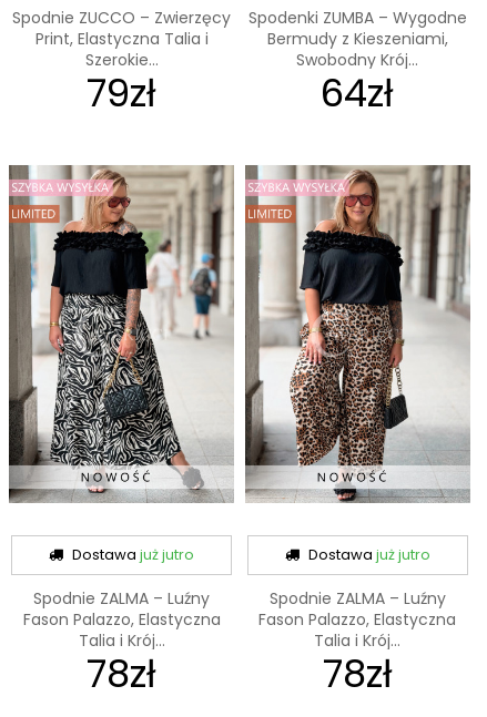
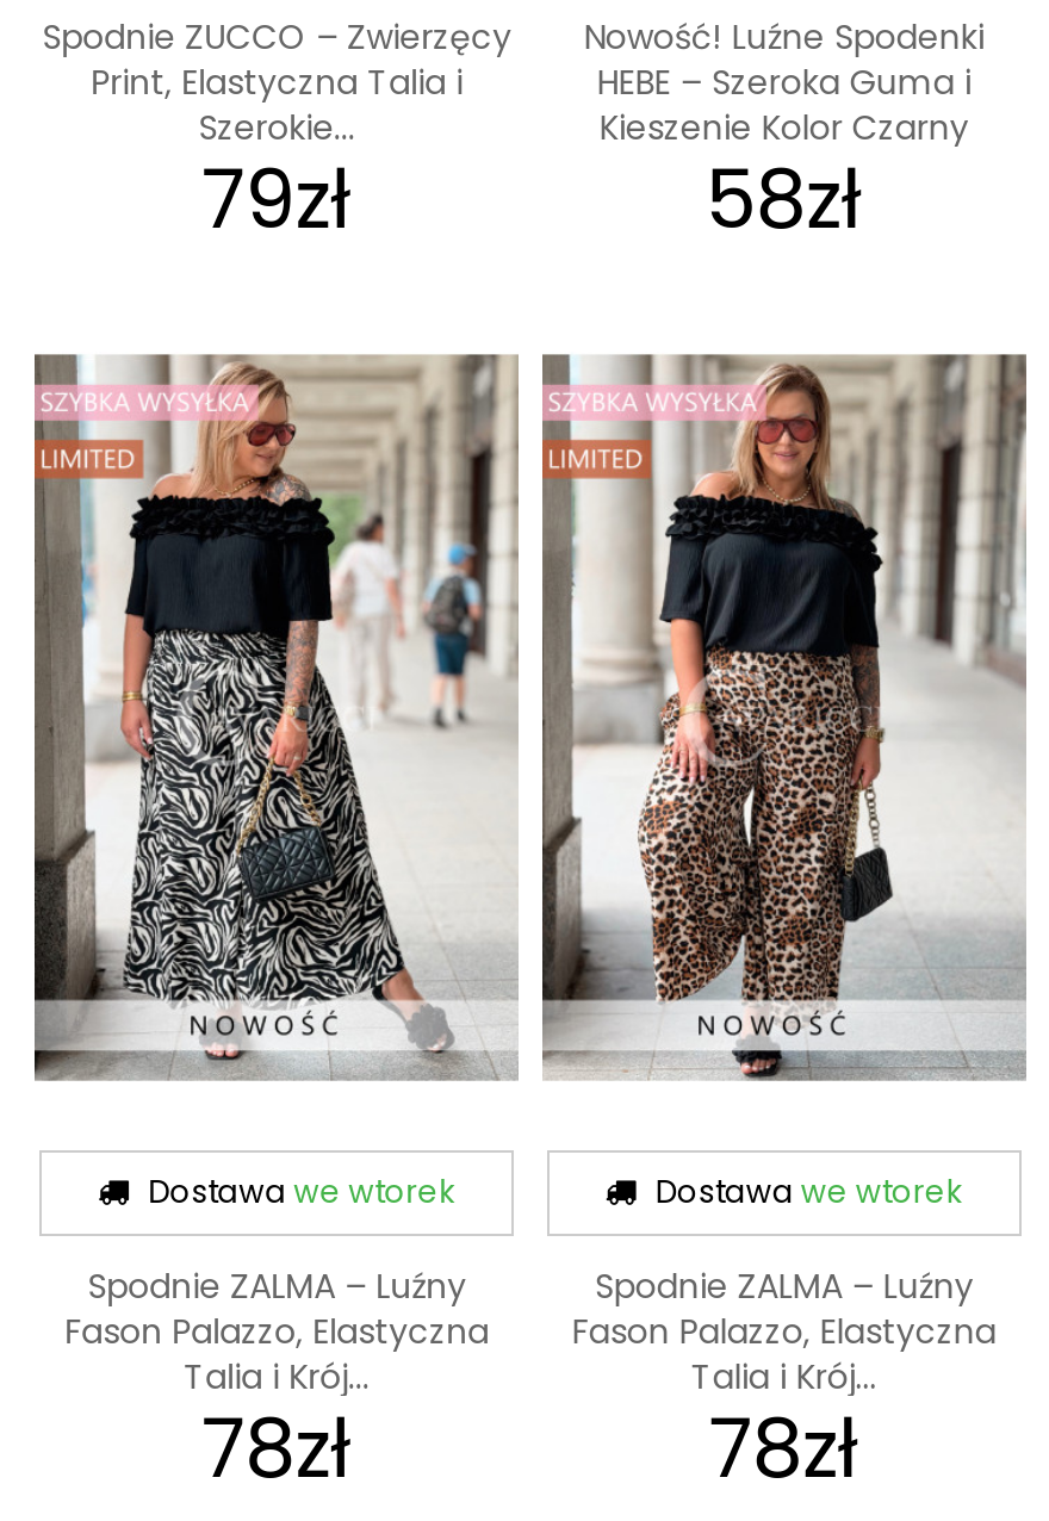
- Spodenki ZUMBA – Wygodne
- Bermudy z Kieszeniami,
- Swobodny Krój...
- 64zł
+ Nowość! Luźne Spodenki
+ HEBE – Szeroka Guma i
+ Kieszenie Kolor Czarny
+ 58zł

- Dostawa już jutro
+ Dostawa we wtorek

- Dostawa już jutro
+ Dostawa we wtorek
